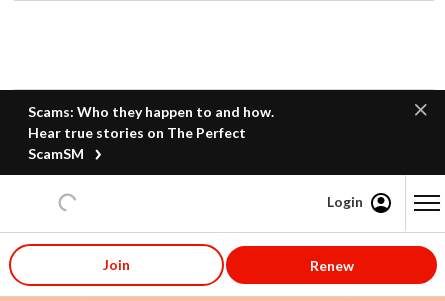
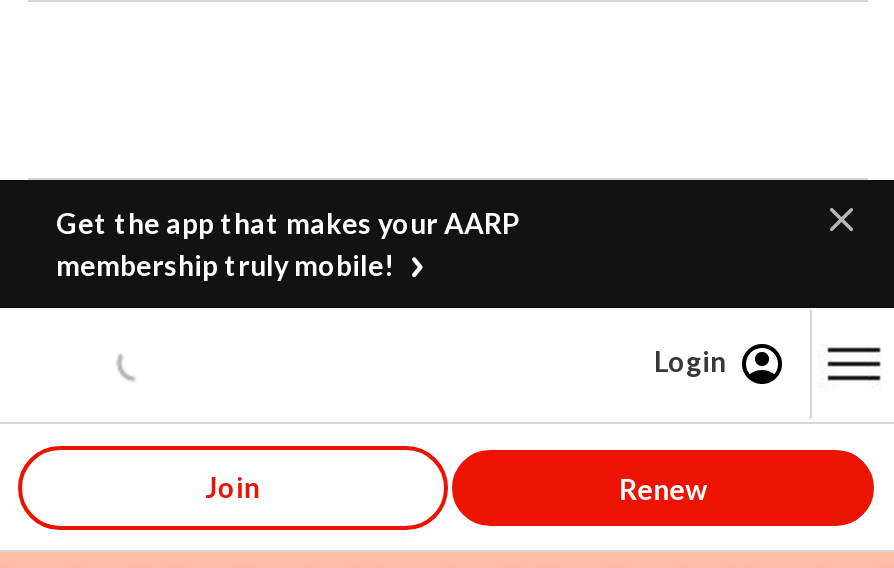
- Scams: Who they happen to and how.
- Hear true stories on The Perfect
- ScamSM
+ Get the app that makes your AARP
+ membership truly mobile!
